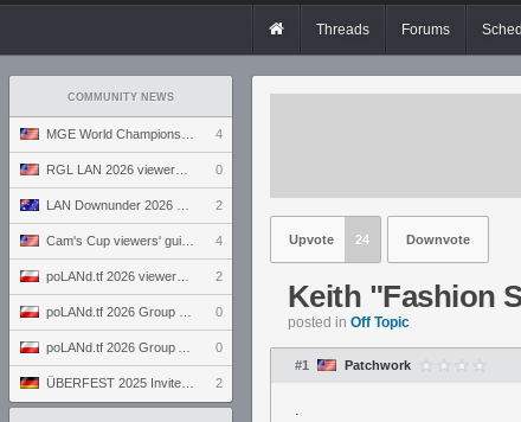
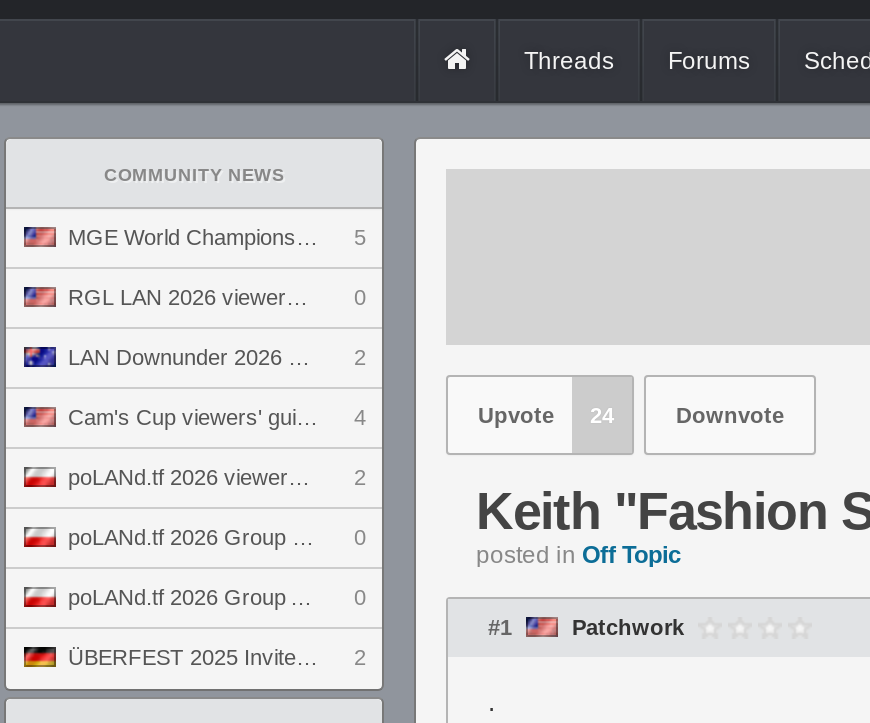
- 4
+ 5
